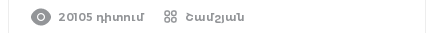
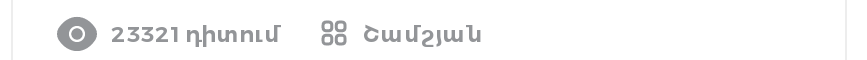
- 20105 դիտում
+ 23321 դիտում
